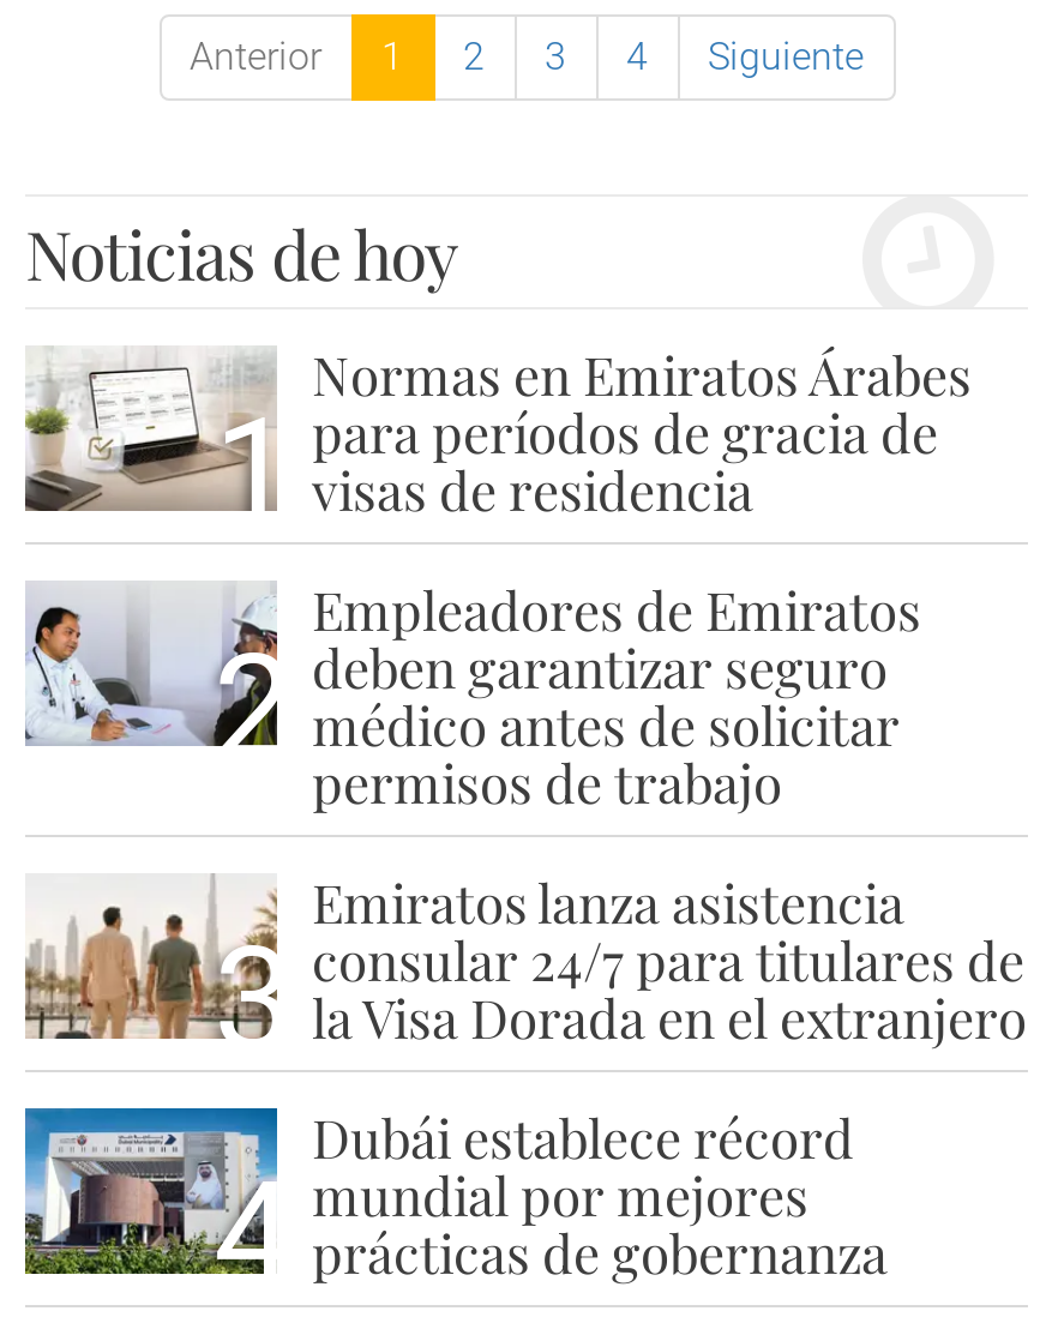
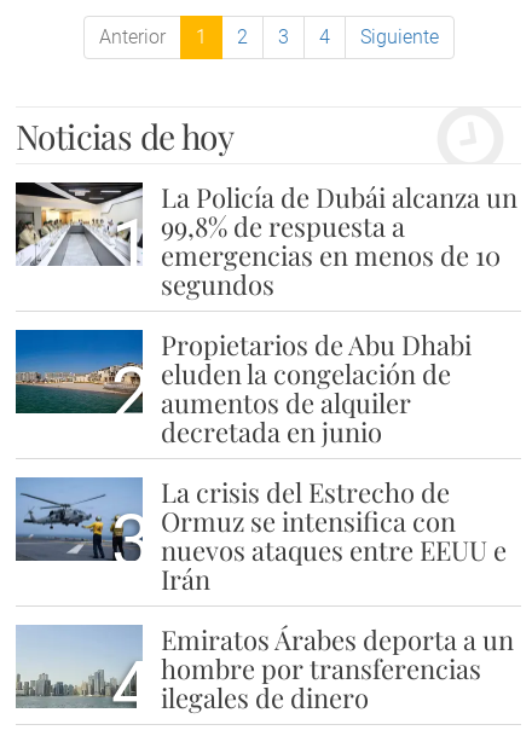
- [image]
- Normas en Emiratos Árabes
- para períodos de gracia de
- visas de residencia
+ [image]
+ La Policía de Dubái alcanza un
+ 99,8% de respuesta a
+ emergencias en menos de 10
+ segundos

- [image]
- Empleadores de Emiratos
- deben garantizar seguro
- médico antes de solicitar
- permisos de trabajo
+ [image]
+ Propietarios de Abu Dhabi
+ eluden la congelación de
+ aumentos de alquiler
+ decretada en junio

- [image]
- Emiratos lanza asistencia
- consular 24/7 para titulares de
- la Visa Dorada en el extranjero
+ [image]
+ La crisis del Estrecho de
+ Ormuz se intensifica con
+ nuevos ataques entre EEUU e
+ Irán

- [image]
- Dubái establece récord
- mundial por mejores
- prácticas de gobernanza
+ [image]
+ Emiratos Árabes deporta a un
+ hombre por transferencias
+ ilegales de dinero
